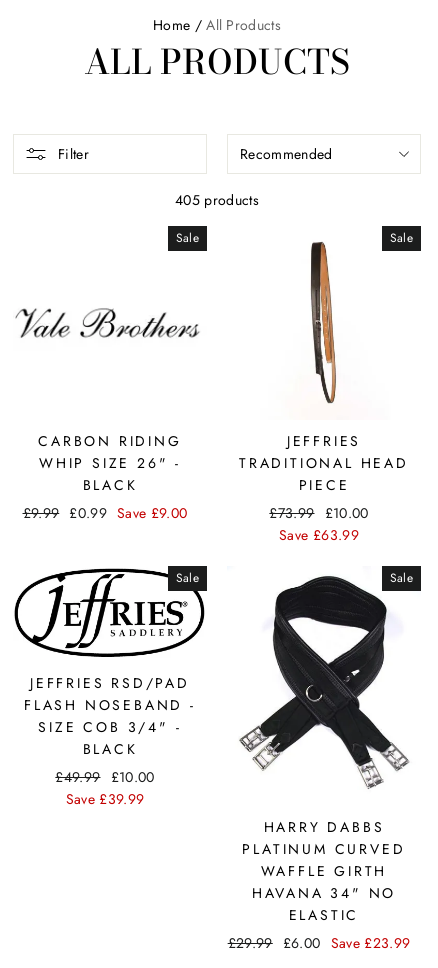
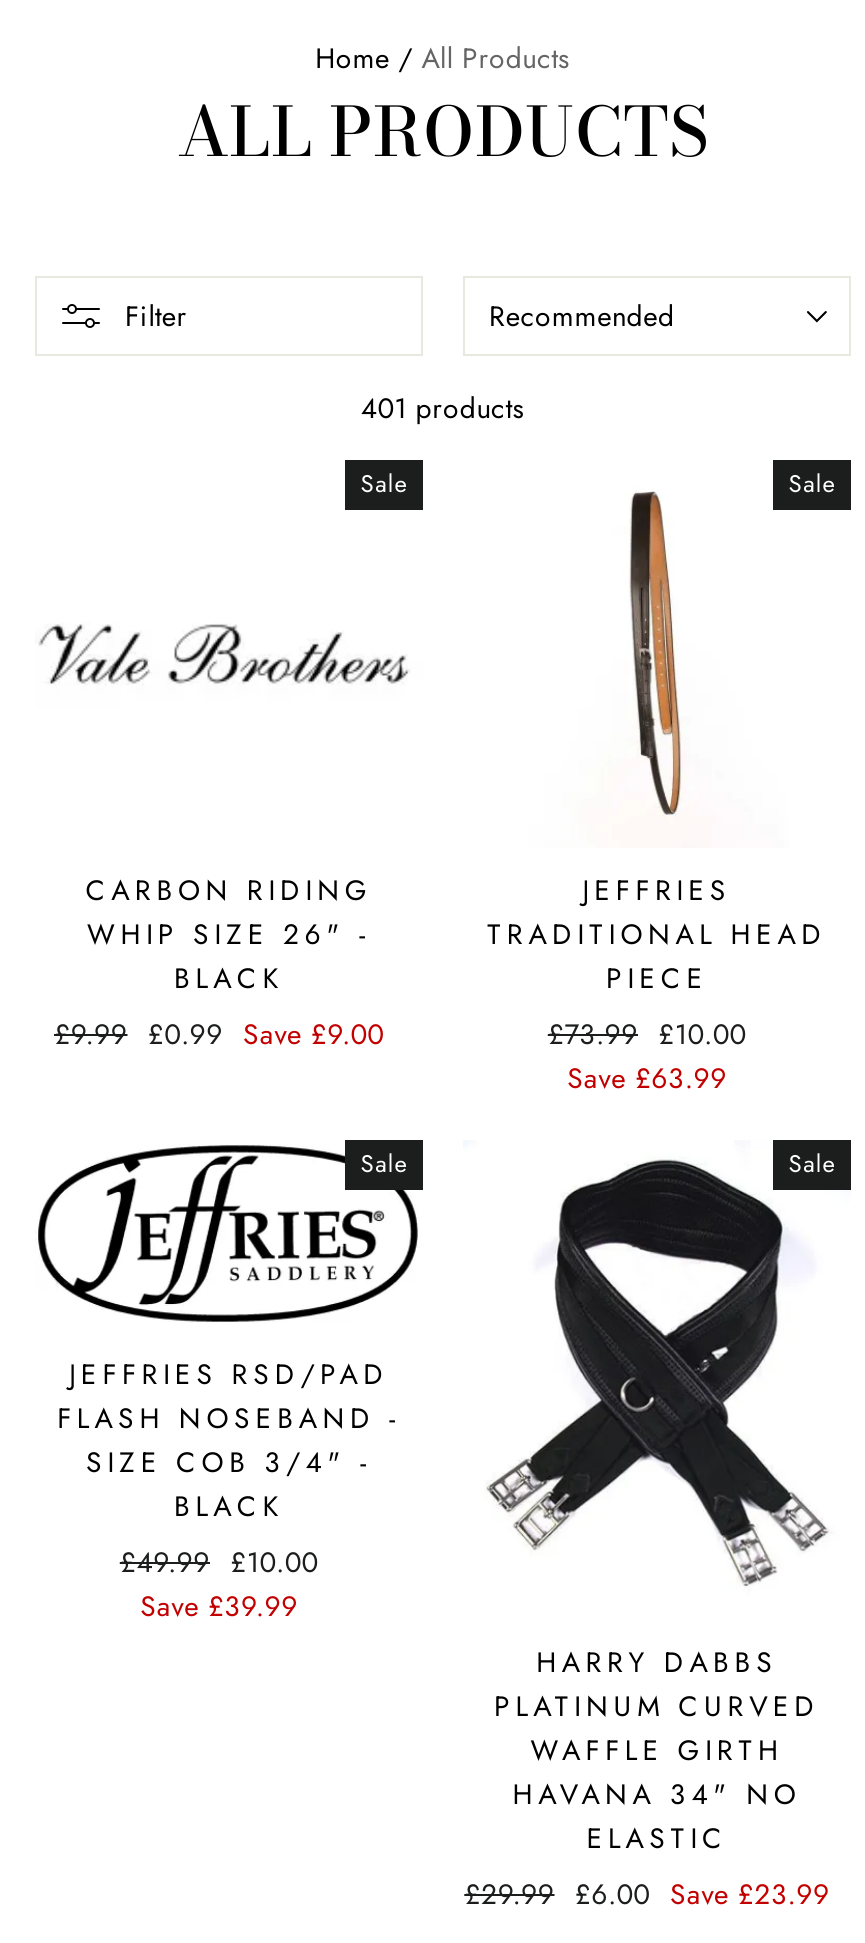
- 405 products
+ 401 products
